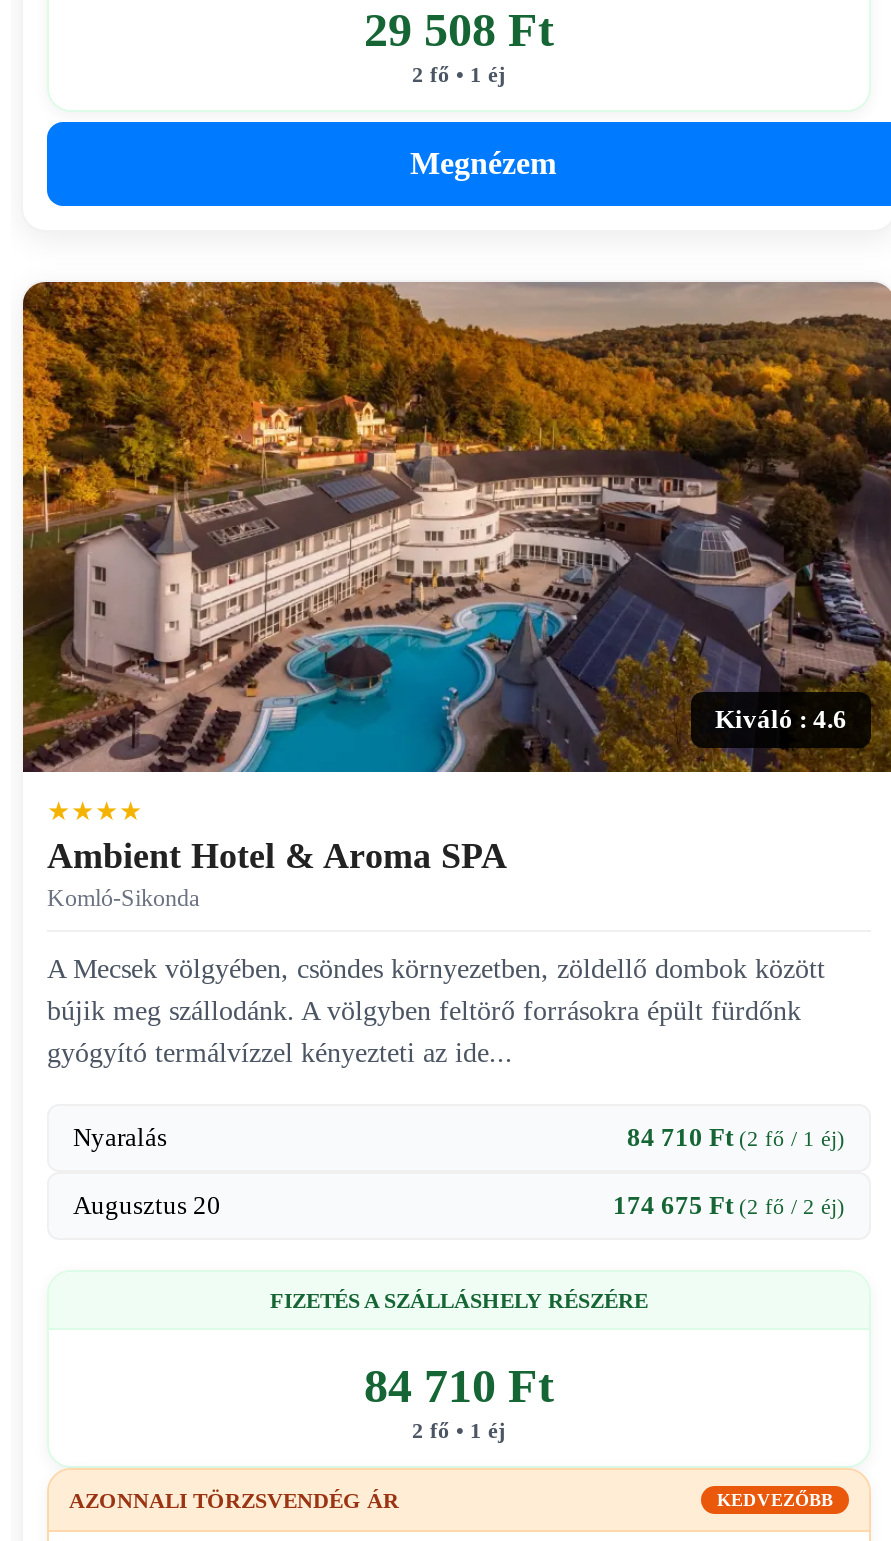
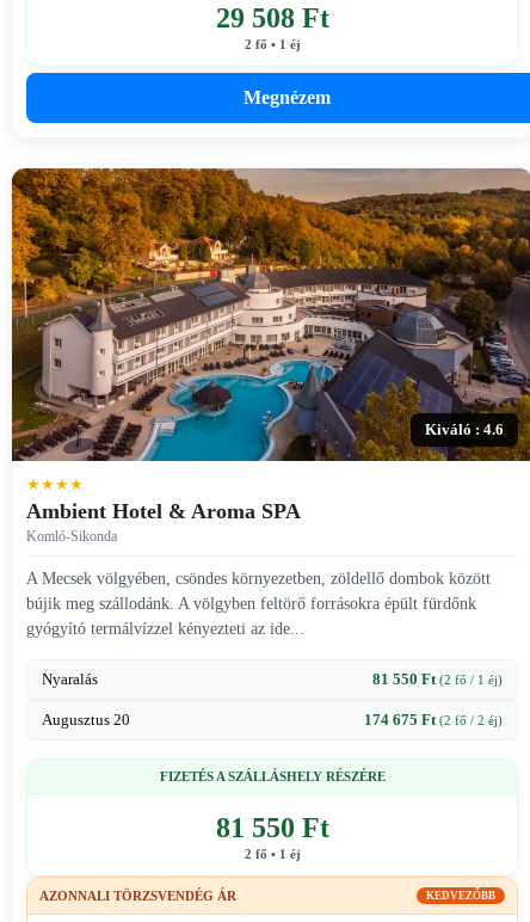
- 84 710 Ft (2 fő / 1 éj)
+ 81 550 Ft (2 fő / 1 éj)

- 84 710 Ft
+ 81 550 Ft
